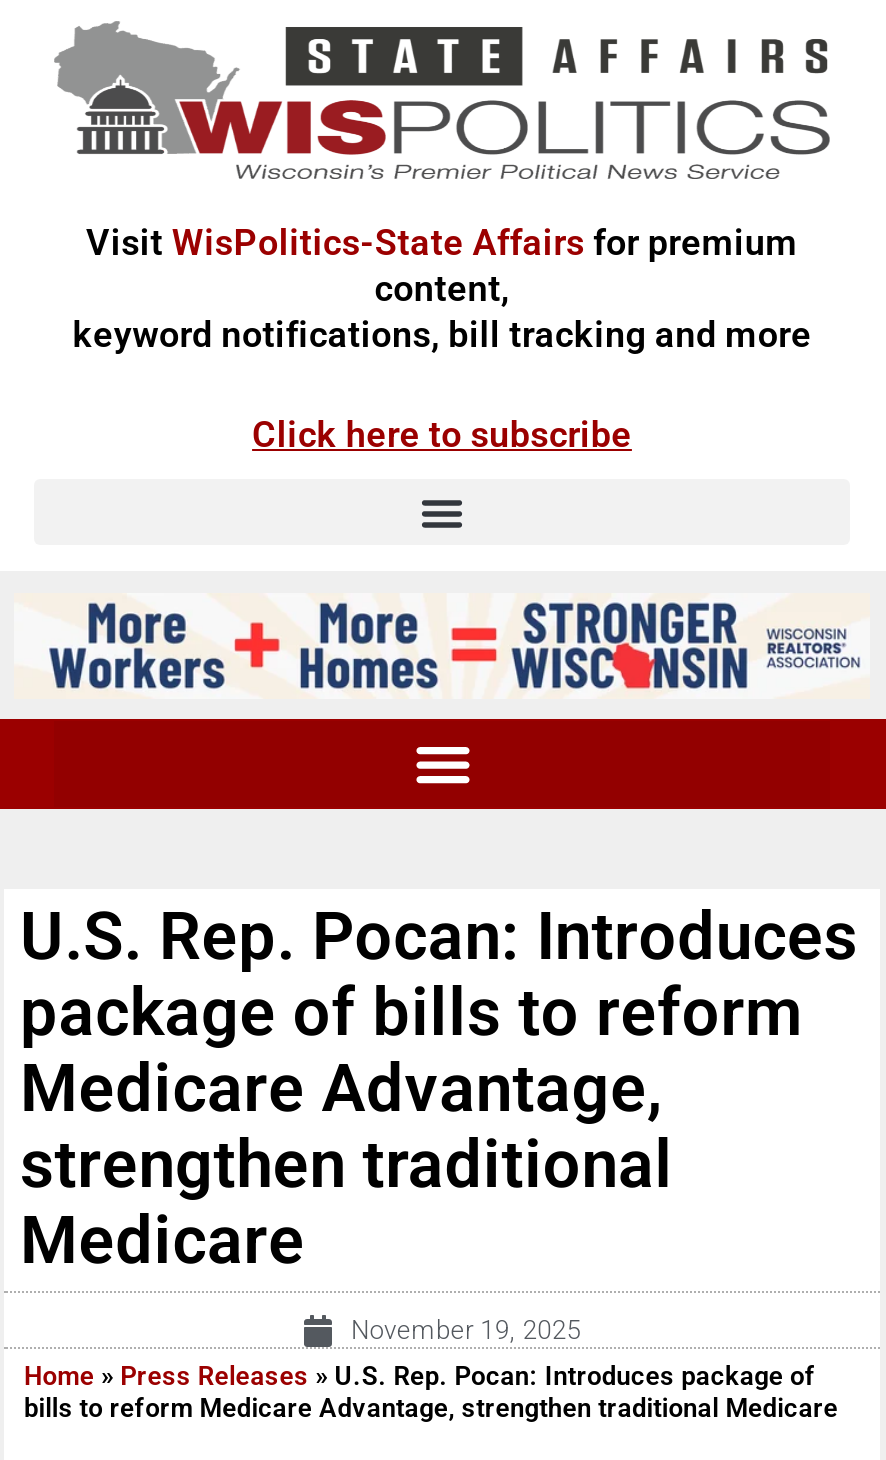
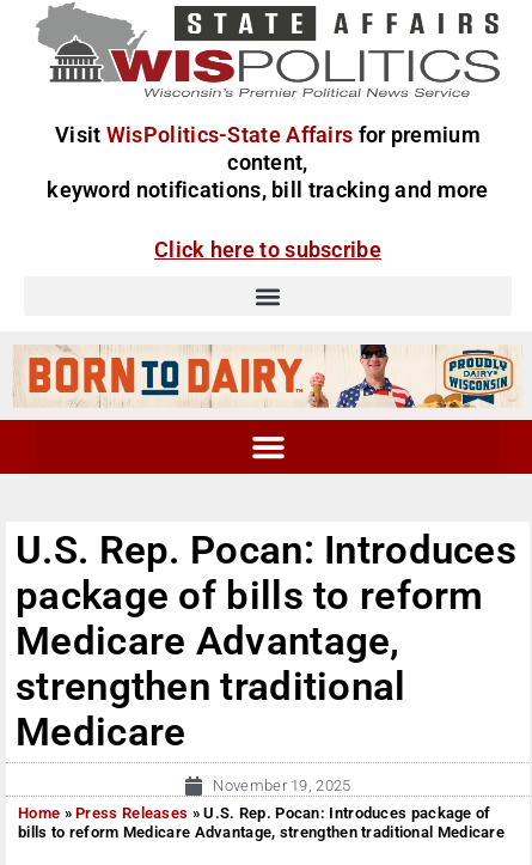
- [image]
+ [image]
